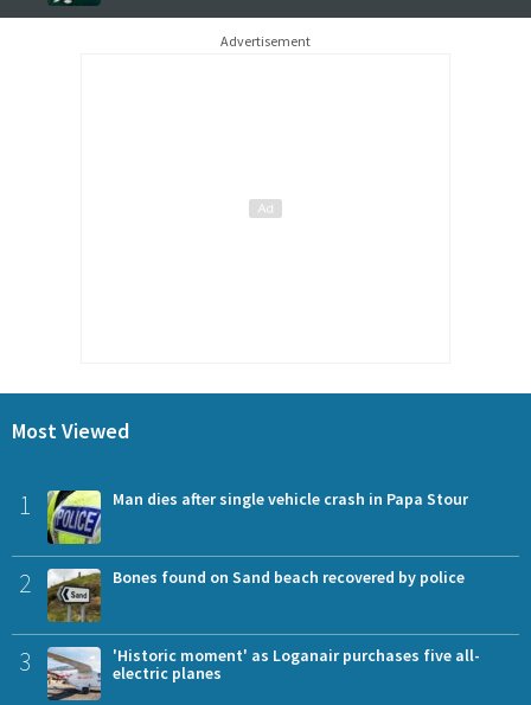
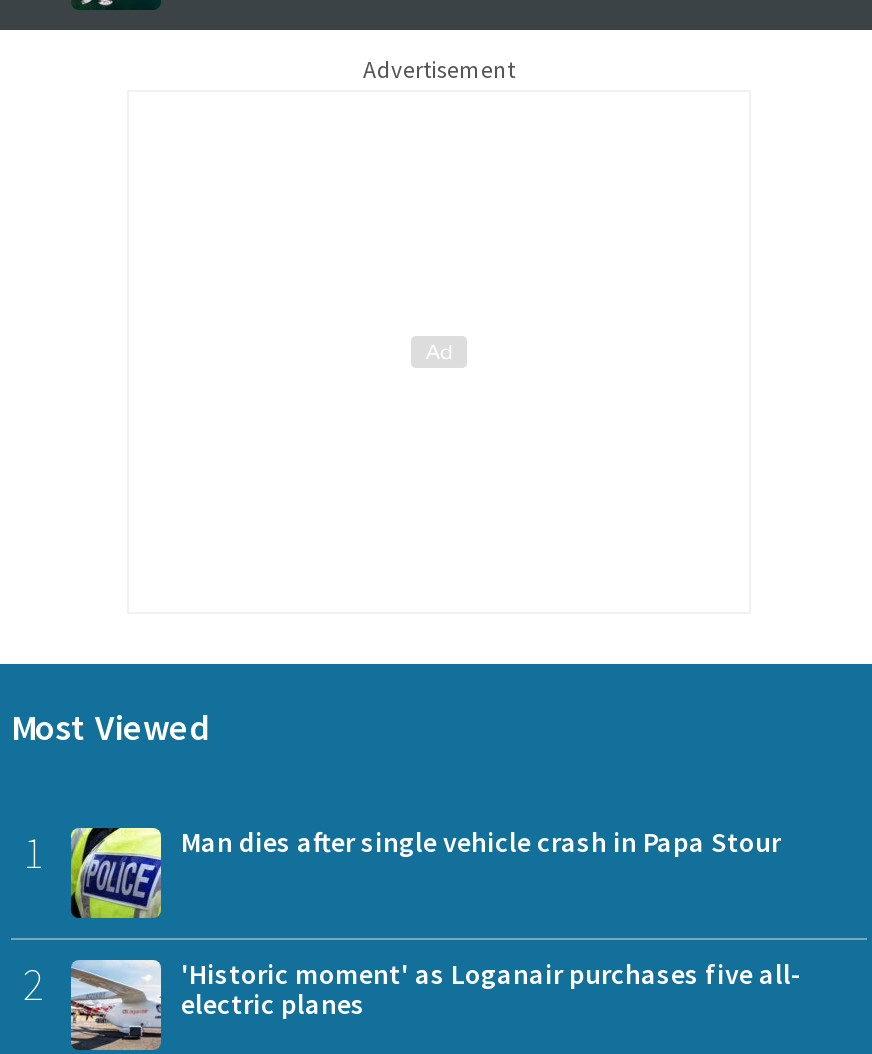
- [image]
- Bones found on Sand beach recovered by police
- 3
